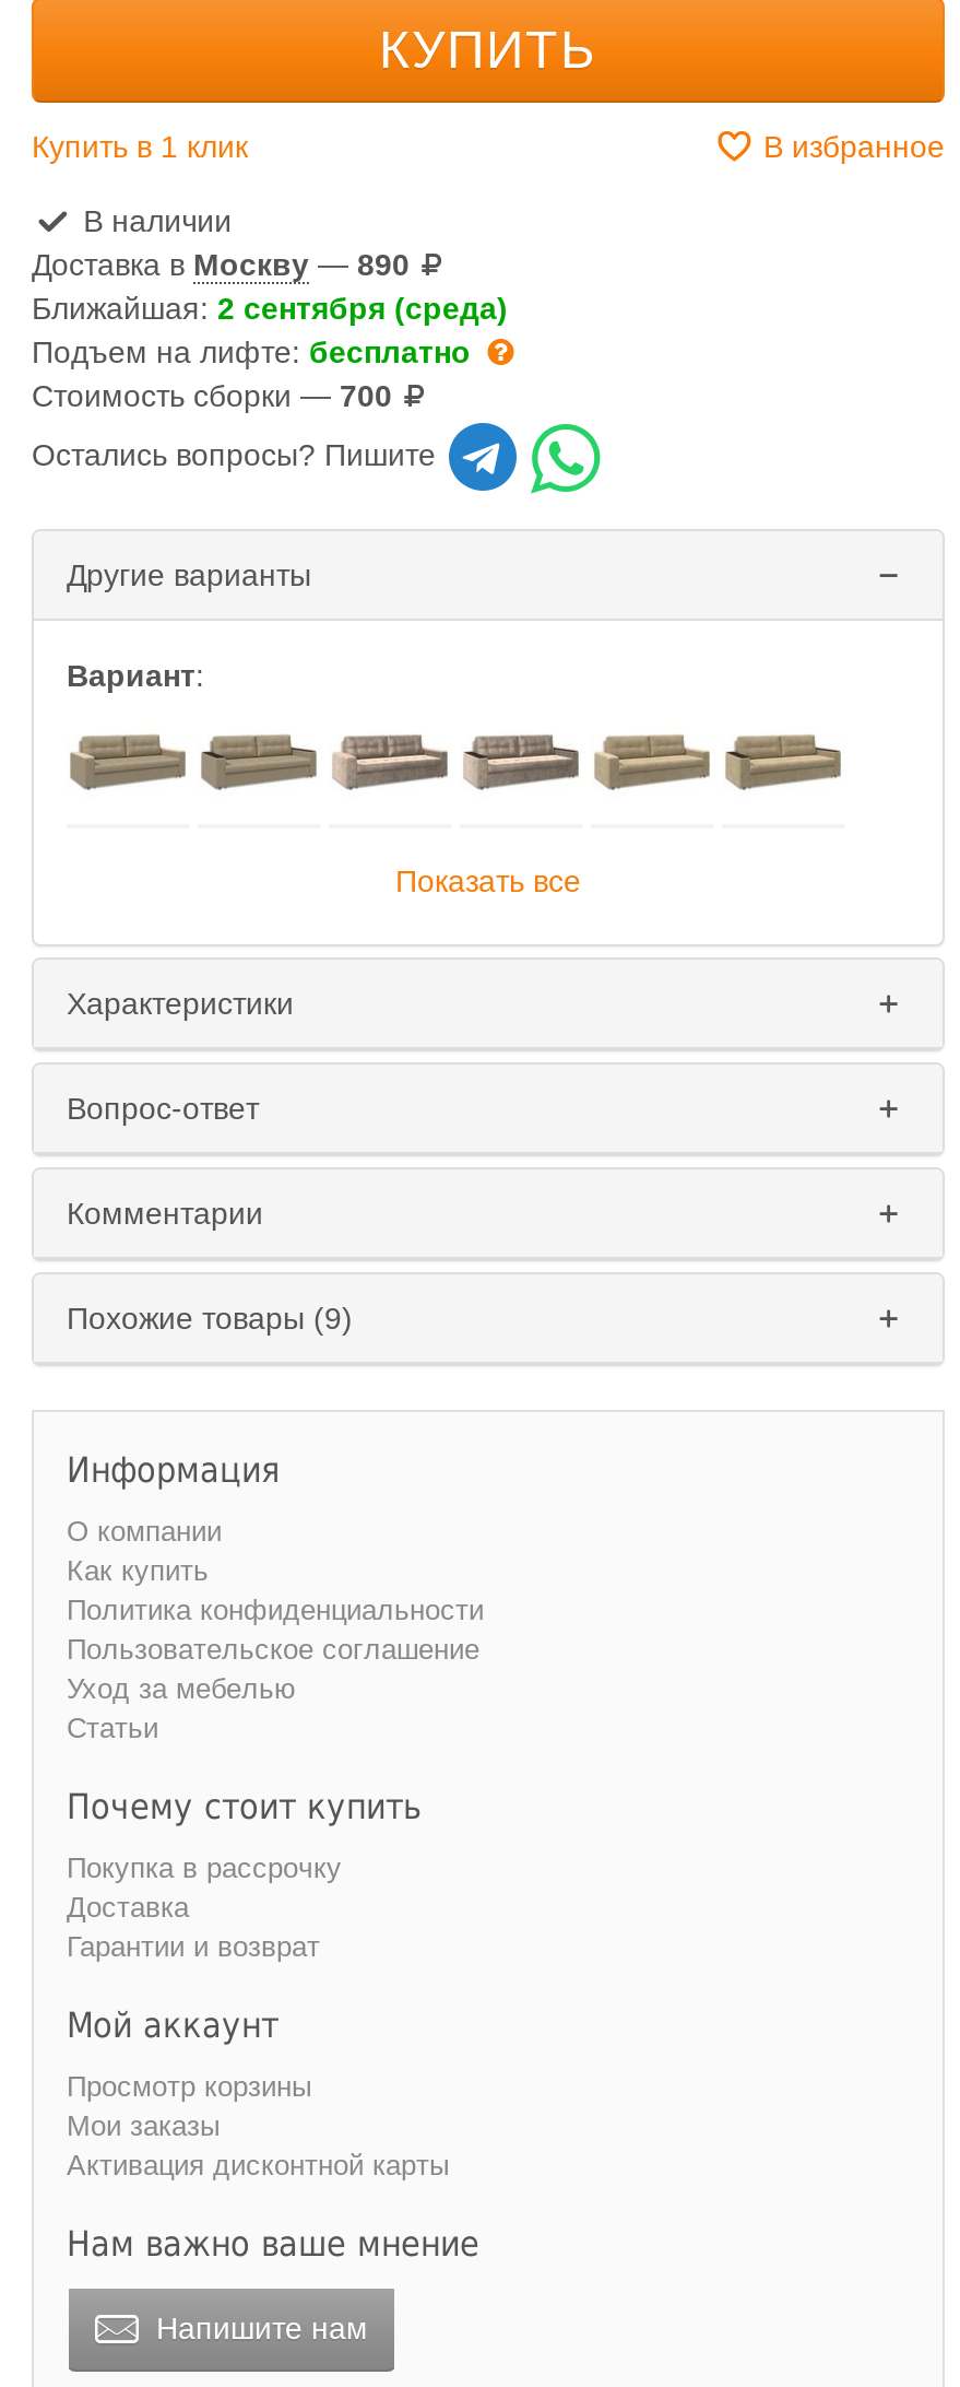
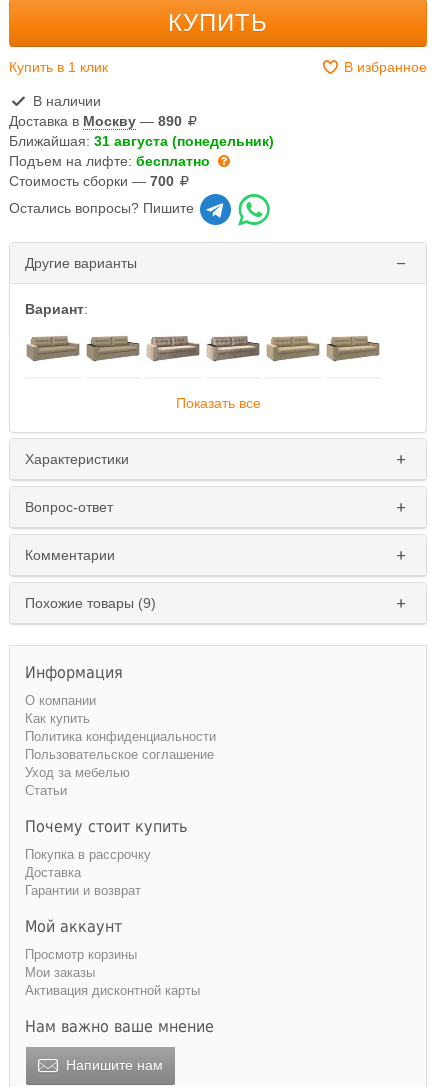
- Ближайшая: 2 сентября (среда)
+ Ближайшая: 31 августа (понедельник)
